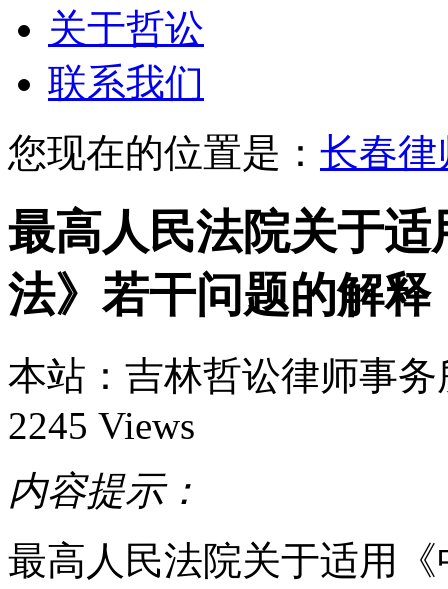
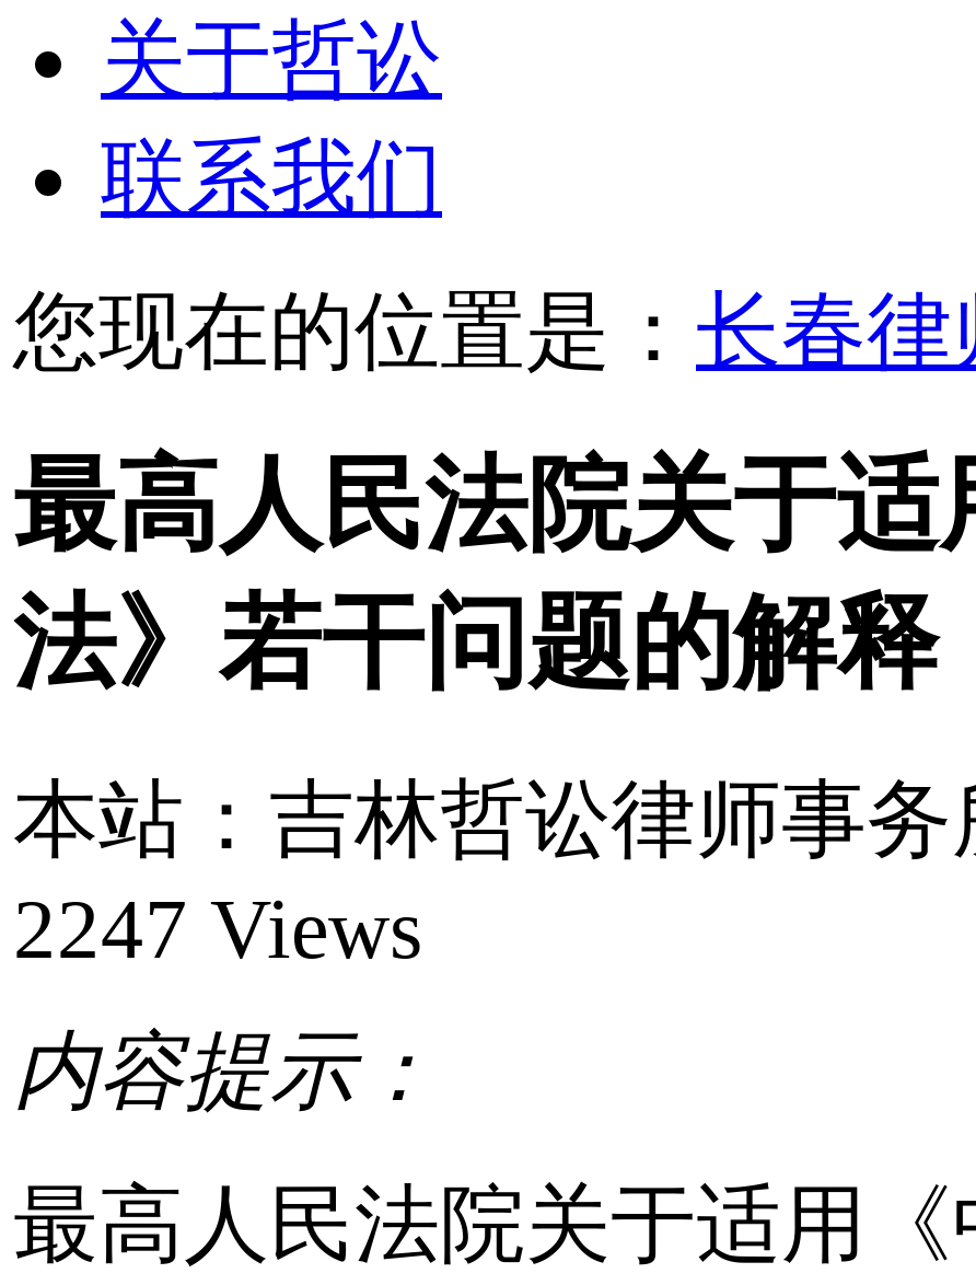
- 2245 Views
+ 2247 Views
